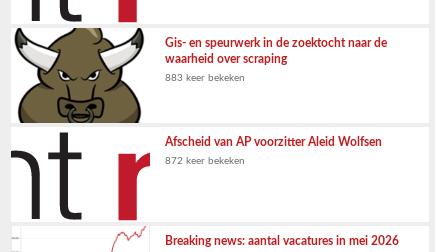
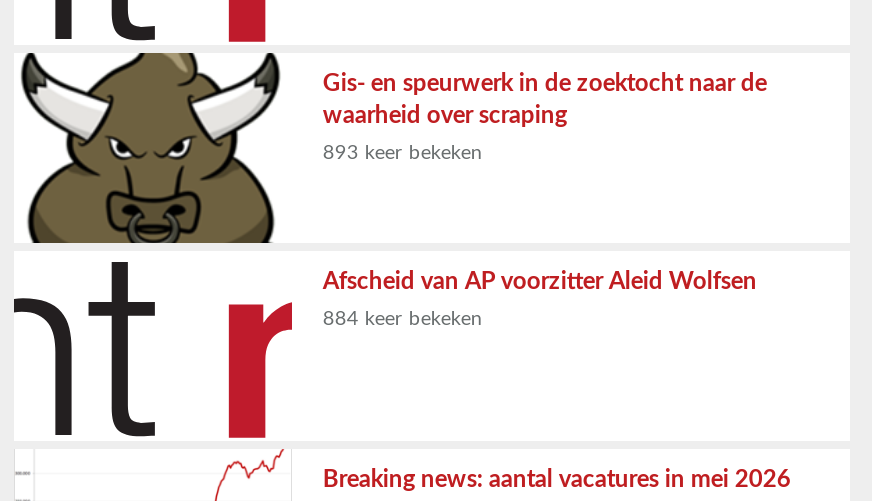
- 883 keer bekeken
+ 893 keer bekeken

- 872 keer bekeken
+ 884 keer bekeken
